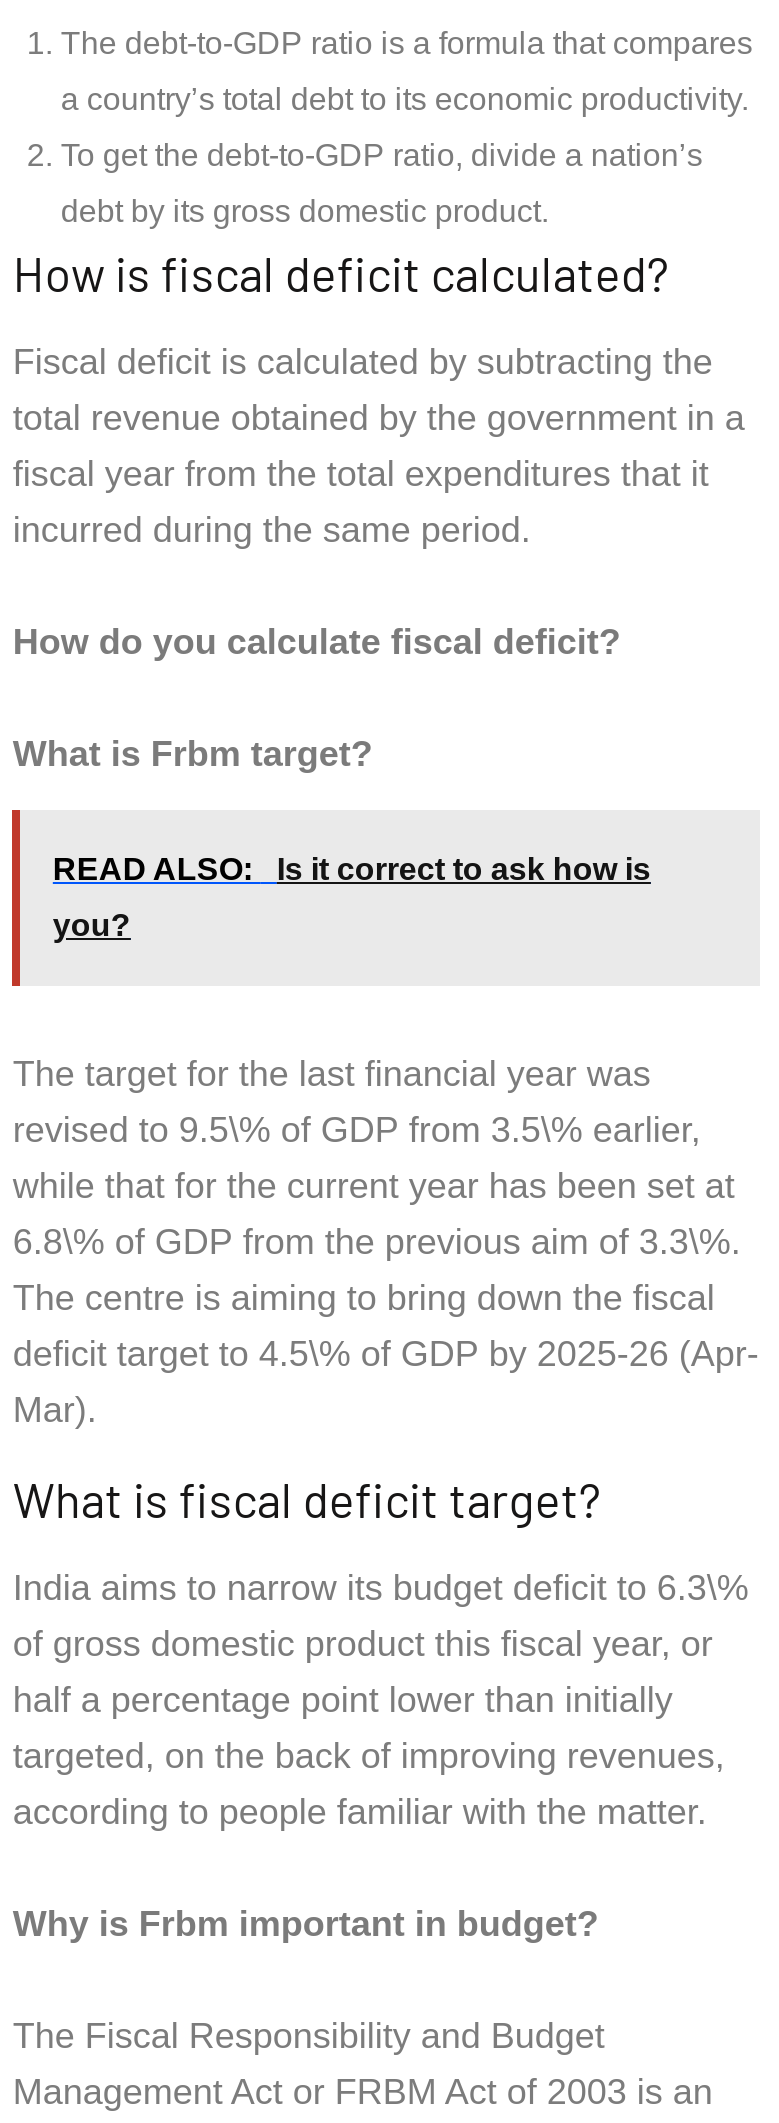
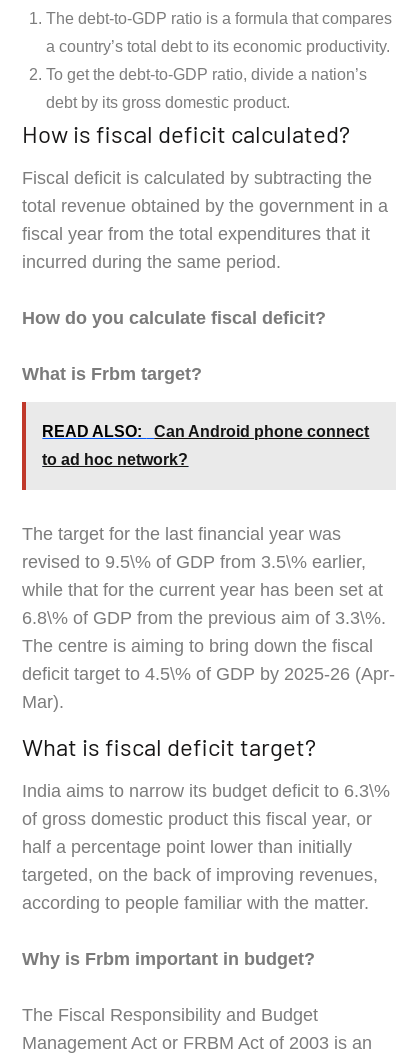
- READ ALSO: Is it correct to ask how is
+ READ ALSO: Can Android phone connect

- you?
+ to ad hoc network?
